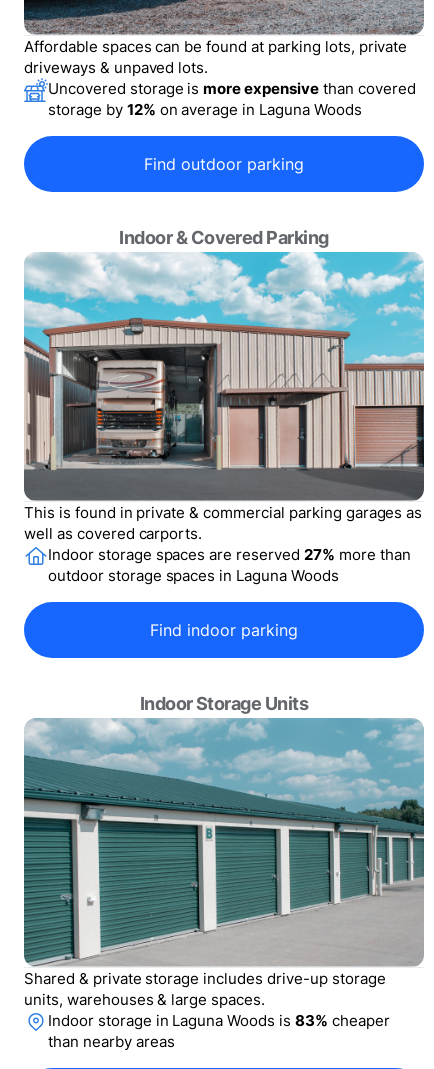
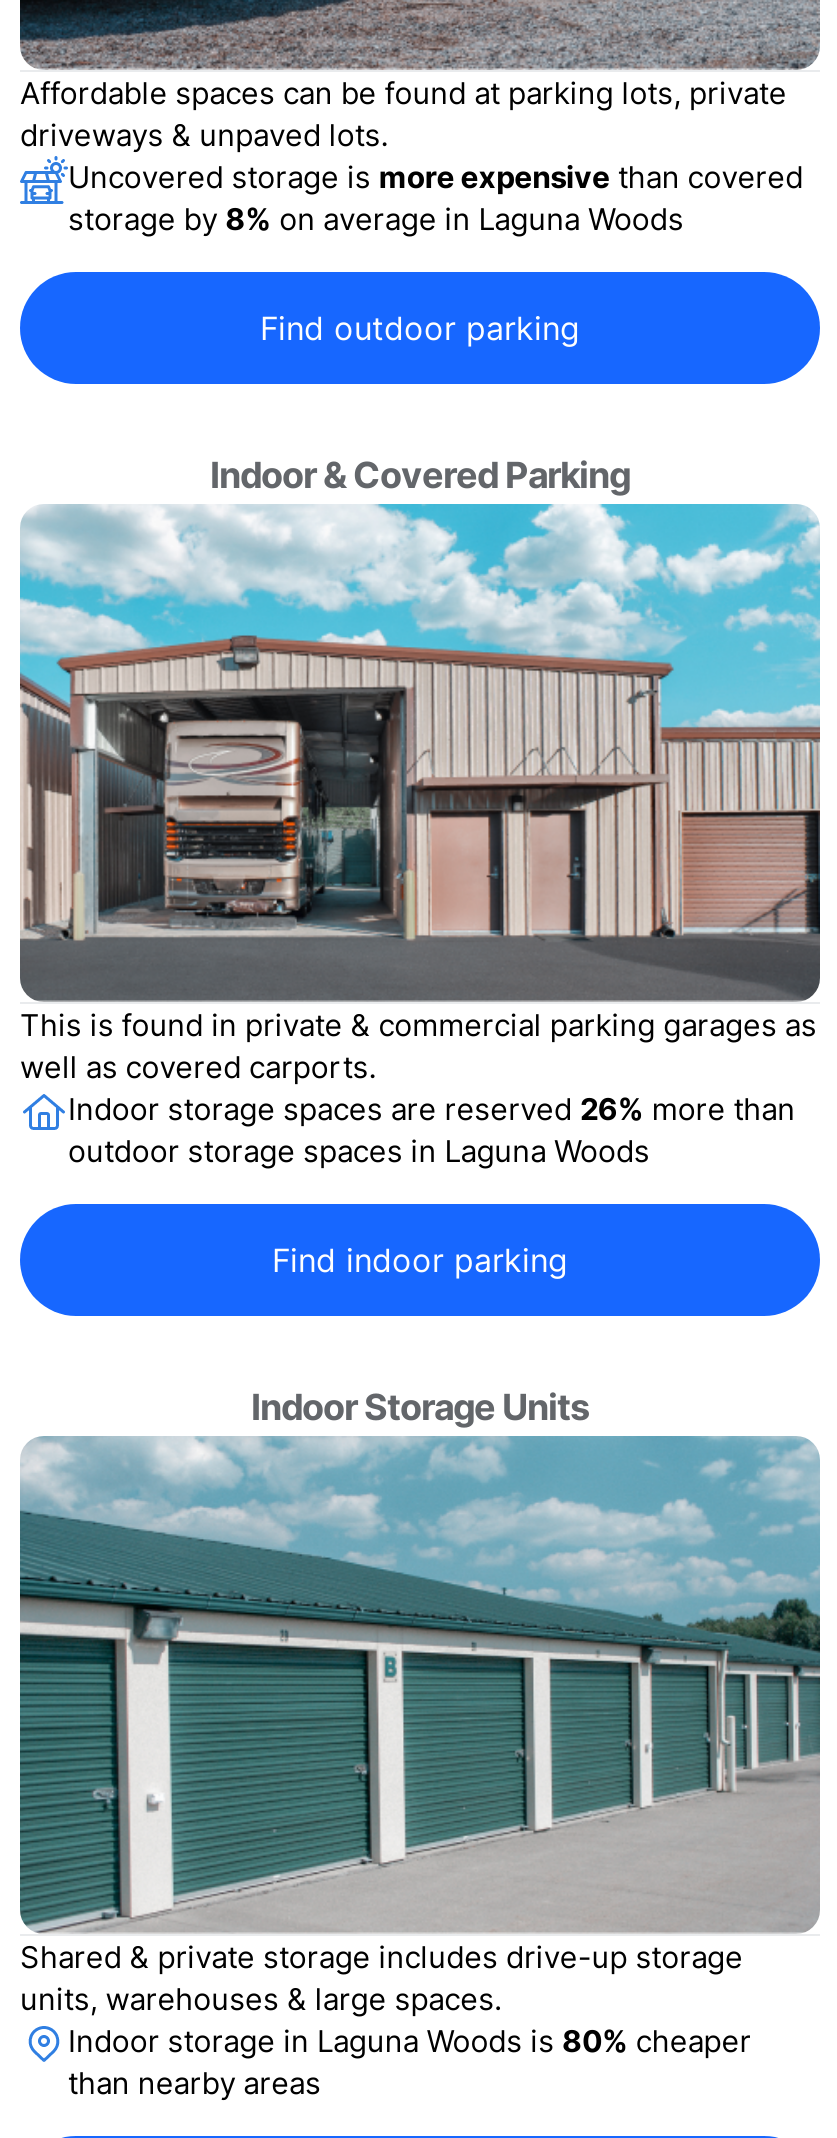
- storage by 12% on average in Laguna Woods
+ storage by 8% on average in Laguna Woods

- Indoor storage spaces are reserved 27% more than
+ Indoor storage spaces are reserved 26% more than

- Indoor storage in Laguna Woods is 83% cheaper
+ Indoor storage in Laguna Woods is 80% cheaper
